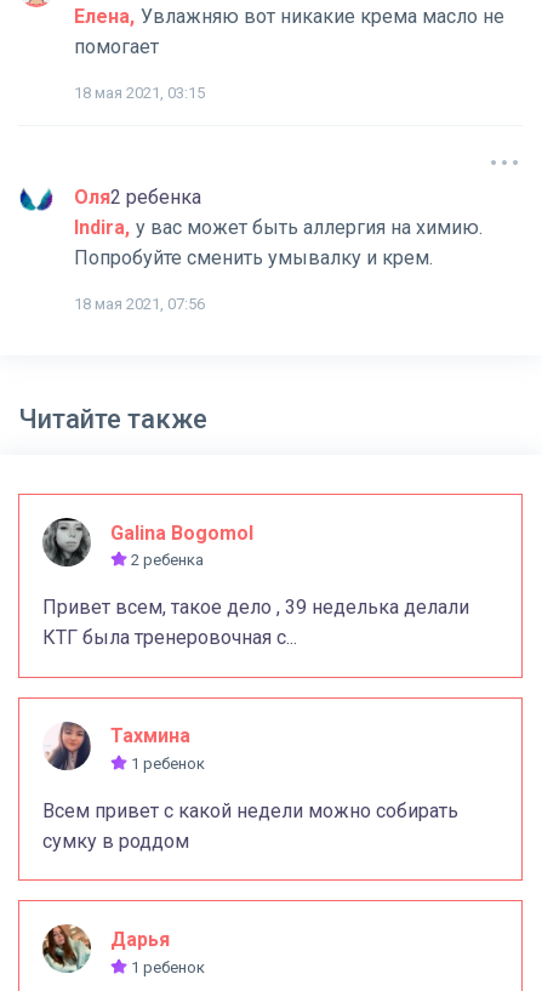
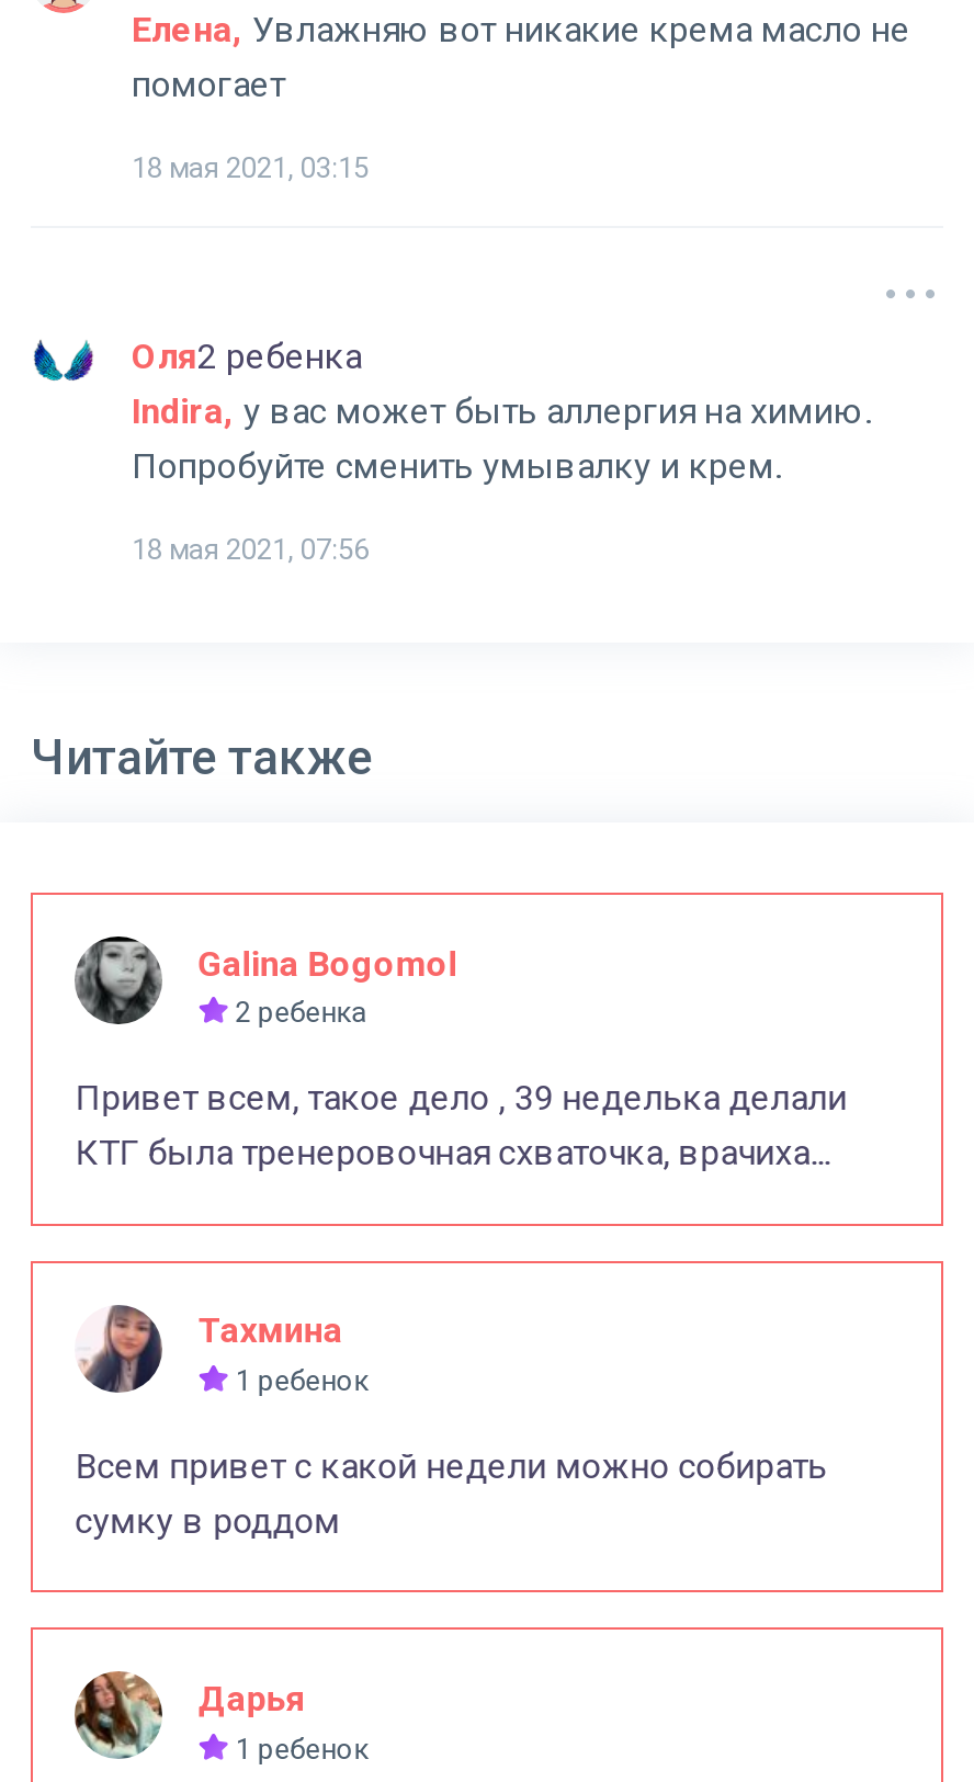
- КТГ была тренеровочная с...
+ КТГ была тренеровочная схваточка, врачиха...
